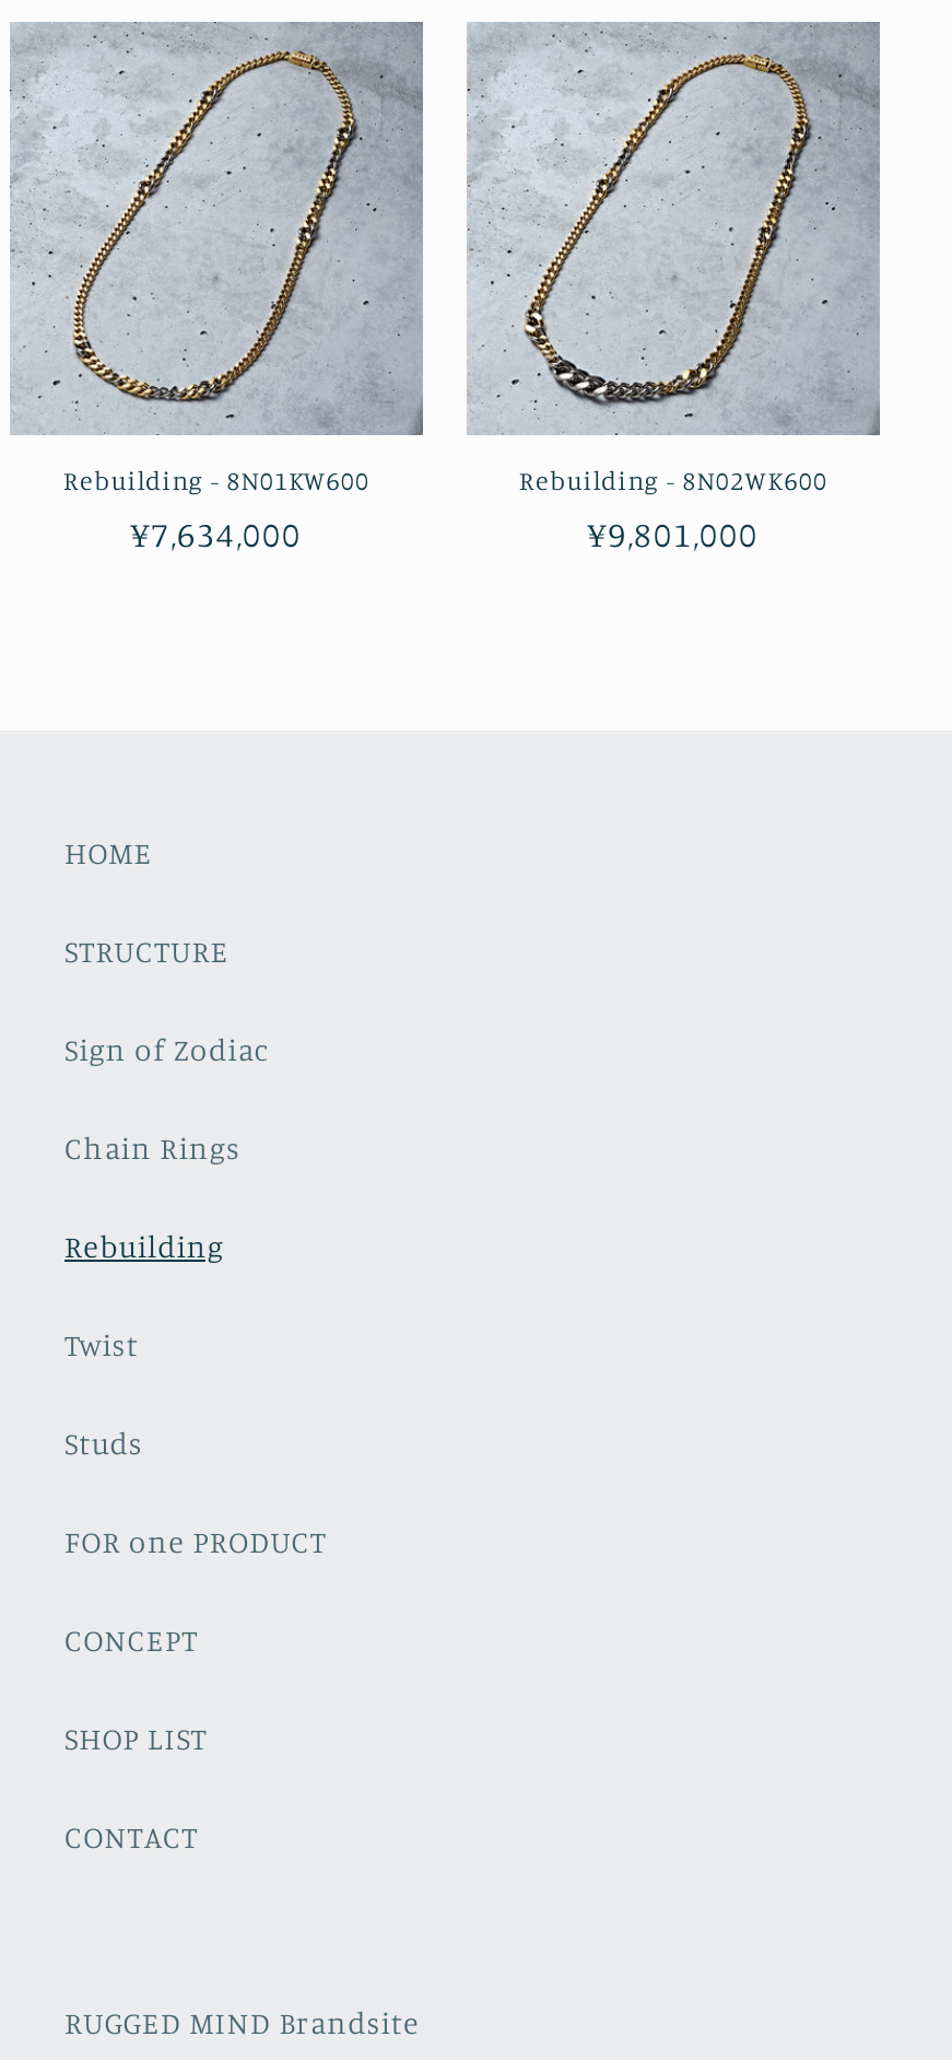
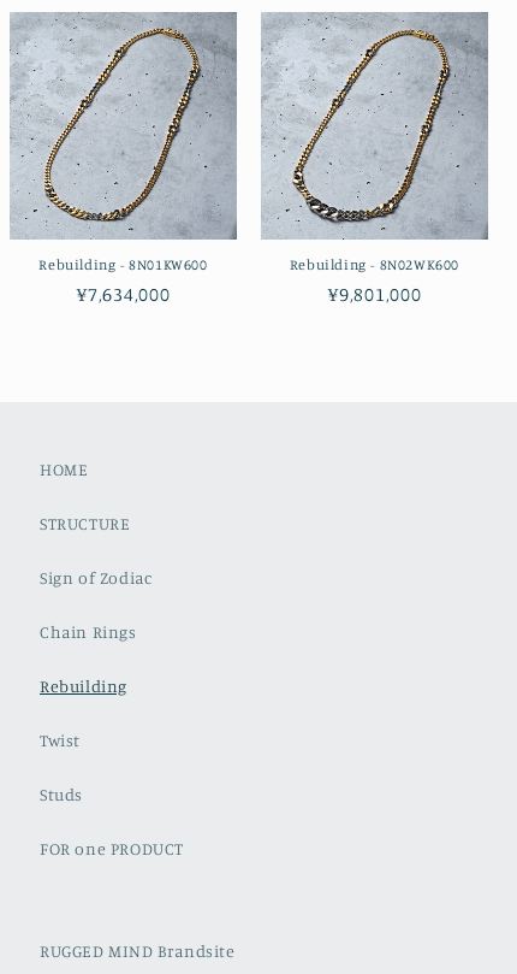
- CONCEPT
- SHOP LIST
- CONTACT
